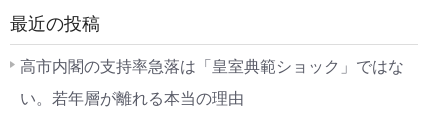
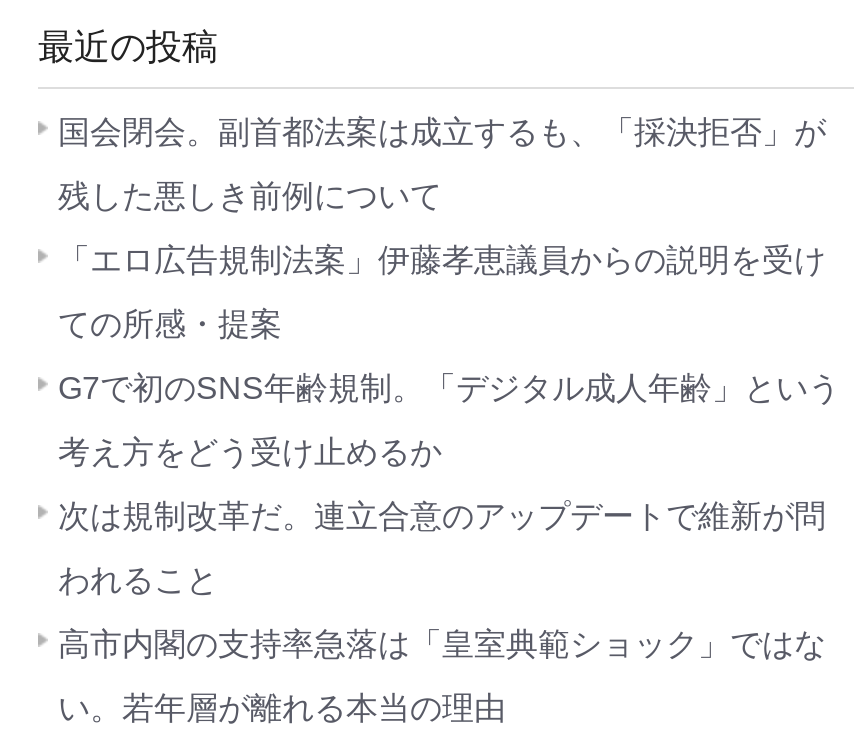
+ 国会閉会。副首都法案は成立するも、「採決拒否」が
+ 残した悪しき前例について
+ 「エロ広告規制法案」伊藤孝恵議員からの説明を受け
+ ての所感・提案
+ G7で初のSNS年齢規制。「デジタル成人年齢」という
+ 考え方をどう受け止めるか
+ 次は規制改革だ。連立合意のアップデートで維新が問
+ われること
